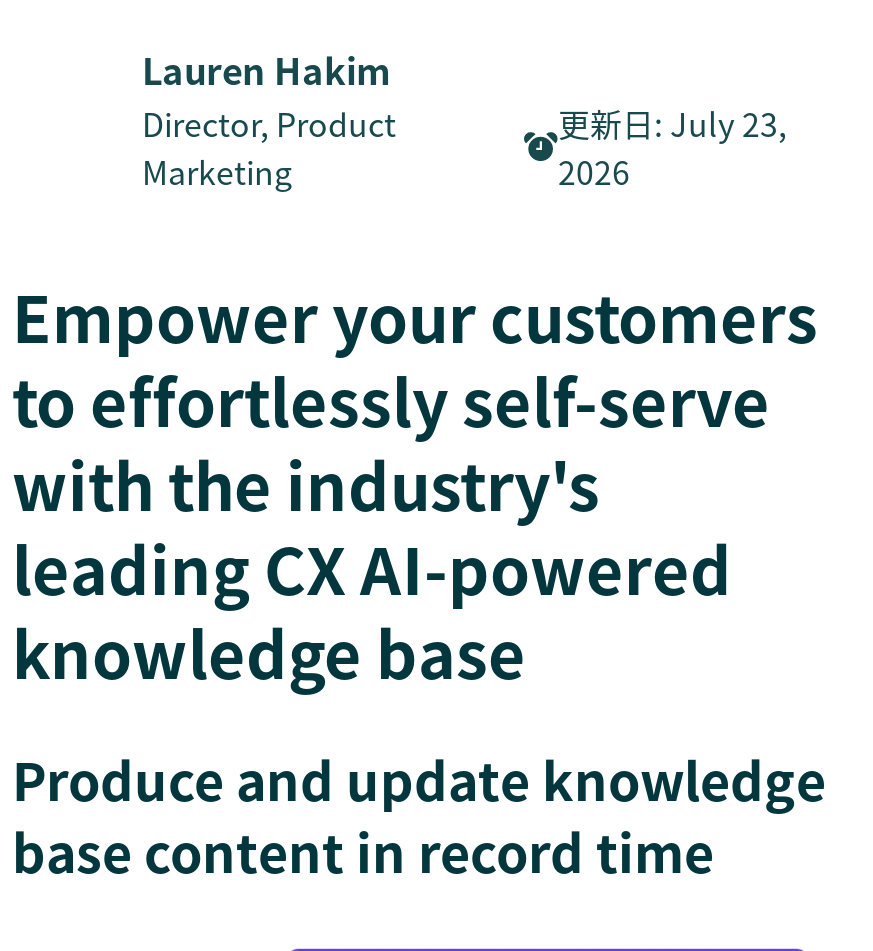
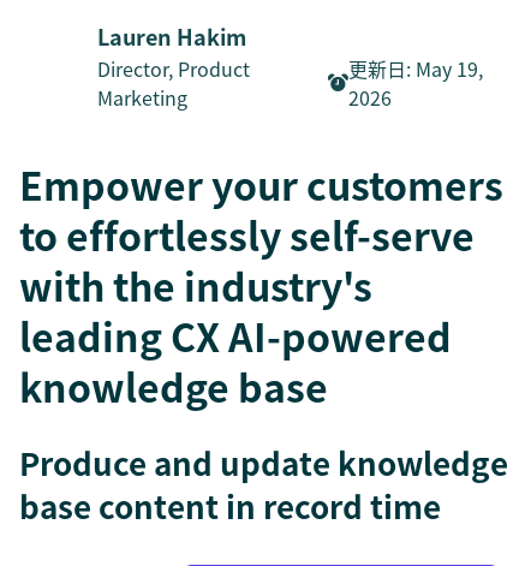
- 更新日: July 23,
+ 更新日: May 19,
